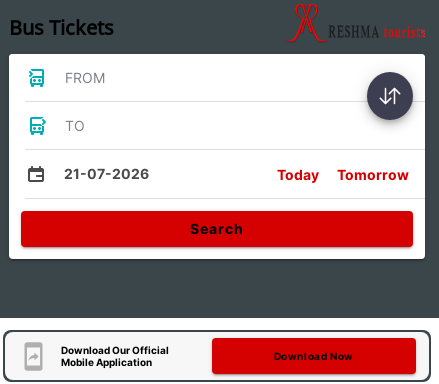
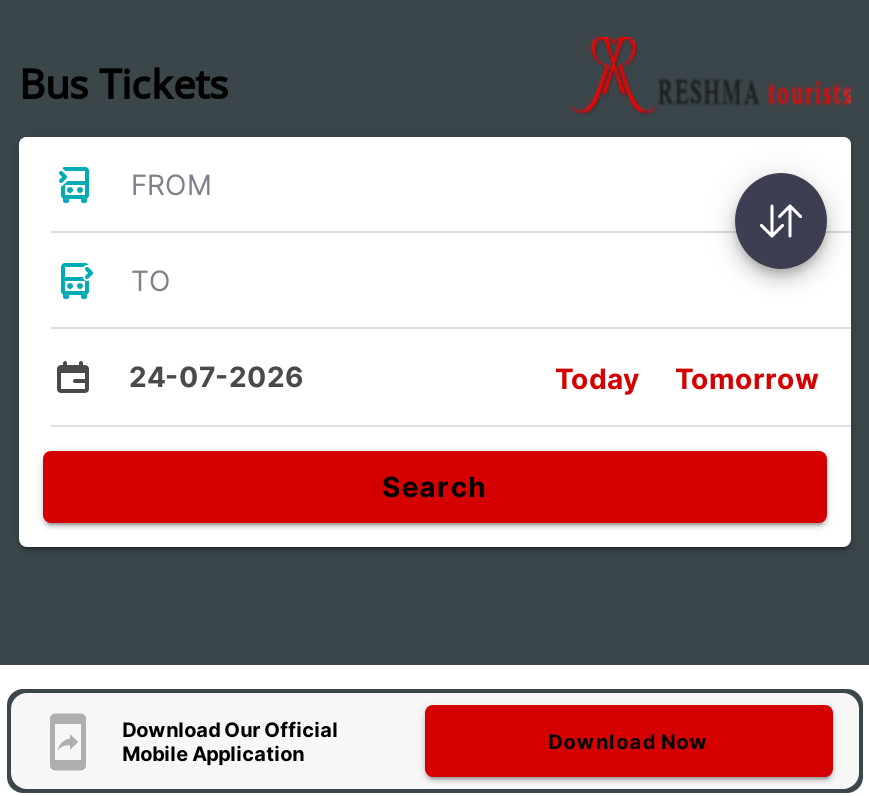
- 21-07-2026
+ 24-07-2026
